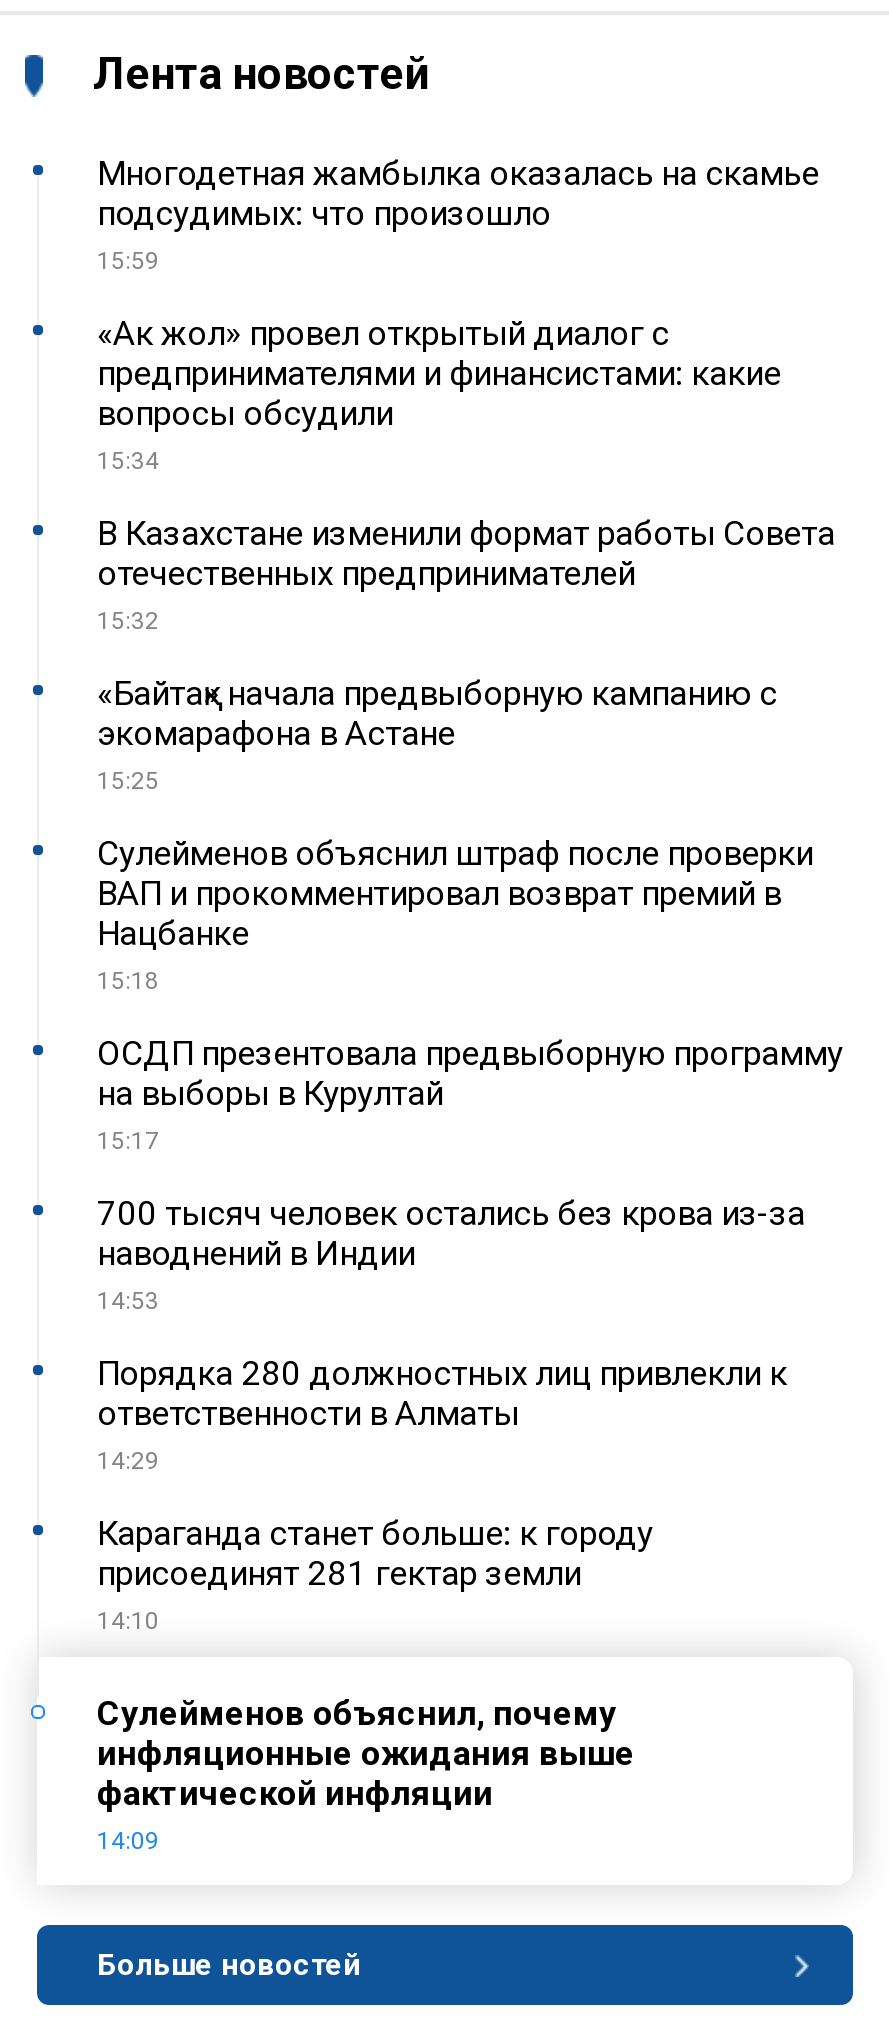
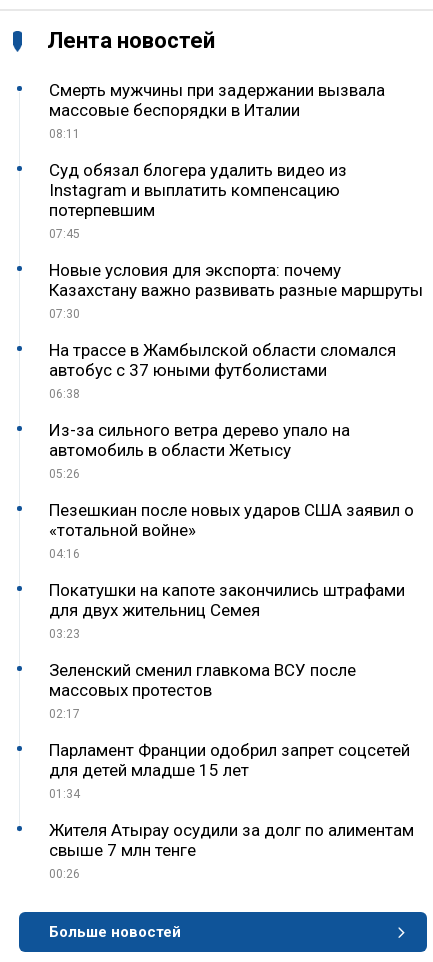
- Многодетная жамбылка оказалась на скамье
- подсудимых: что произошло
- 15:59
+ Смерть мужчины при задержании вызвала
+ массовые беспорядки в Италии
+ 08:11

- «Ак жол» провел открытый диалог с
- предпринимателями и финансистами: какие
- вопросы обсудили
- 15:34
+ Суд обязал блогера удалить видео из
+ Instagram и выплатить компенсацию
+ потерпевшим
+ 07:45

- В Казахстане изменили формат работы Совета
- отечественных предпринимателей
- 15:32
+ Новые условия для экспорта: почему
+ Казахстану важно развивать разные маршруты
+ 07:30

- «Байтақ» начала предвыборную кампанию с
- экомарафона в Астане
- 15:25
+ На трассе в Жамбылской области сломался
+ автобус с 37 юными футболистами
+ 06:38

- Сулейменов объяснил штраф после проверки
- ВАП и прокомментировал возврат премий в
- Нацбанке
- 15:18
+ Из-за сильного ветра дерево упало на
+ автомобиль в области Жетысу
+ 05:26

- ОСДП презентовала предвыборную программу
- на выборы в Курултай
- 15:17
+ Пезешкиан после новых ударов США заявил о
+ «тотальной войне»
+ 04:16

- 700 тысяч человек остались без крова из-за
- наводнений в Индии
- 14:53
+ Покатушки на капоте закончились штрафами
+ для двух жительниц Семея
+ 03:23

- Порядка 280 должностных лиц привлекли к
- ответственности в Алматы
- 14:29
+ Зеленский сменил главкома ВСУ после
+ массовых протестов
+ 02:17

- Караганда станет больше: к городу
- присоединят 281 гектар земли
- 14:10
+ Парламент Франции одобрил запрет соцсетей
+ для детей младше 15 лет
+ 01:34

- Сулейменов объяснил, почему
- инфляционные ожидания выше
- фактической инфляции
- 14:09
+ Жителя Атырау осудили за долг по алиментам
+ свыше 7 млн тенге
+ 00:26
